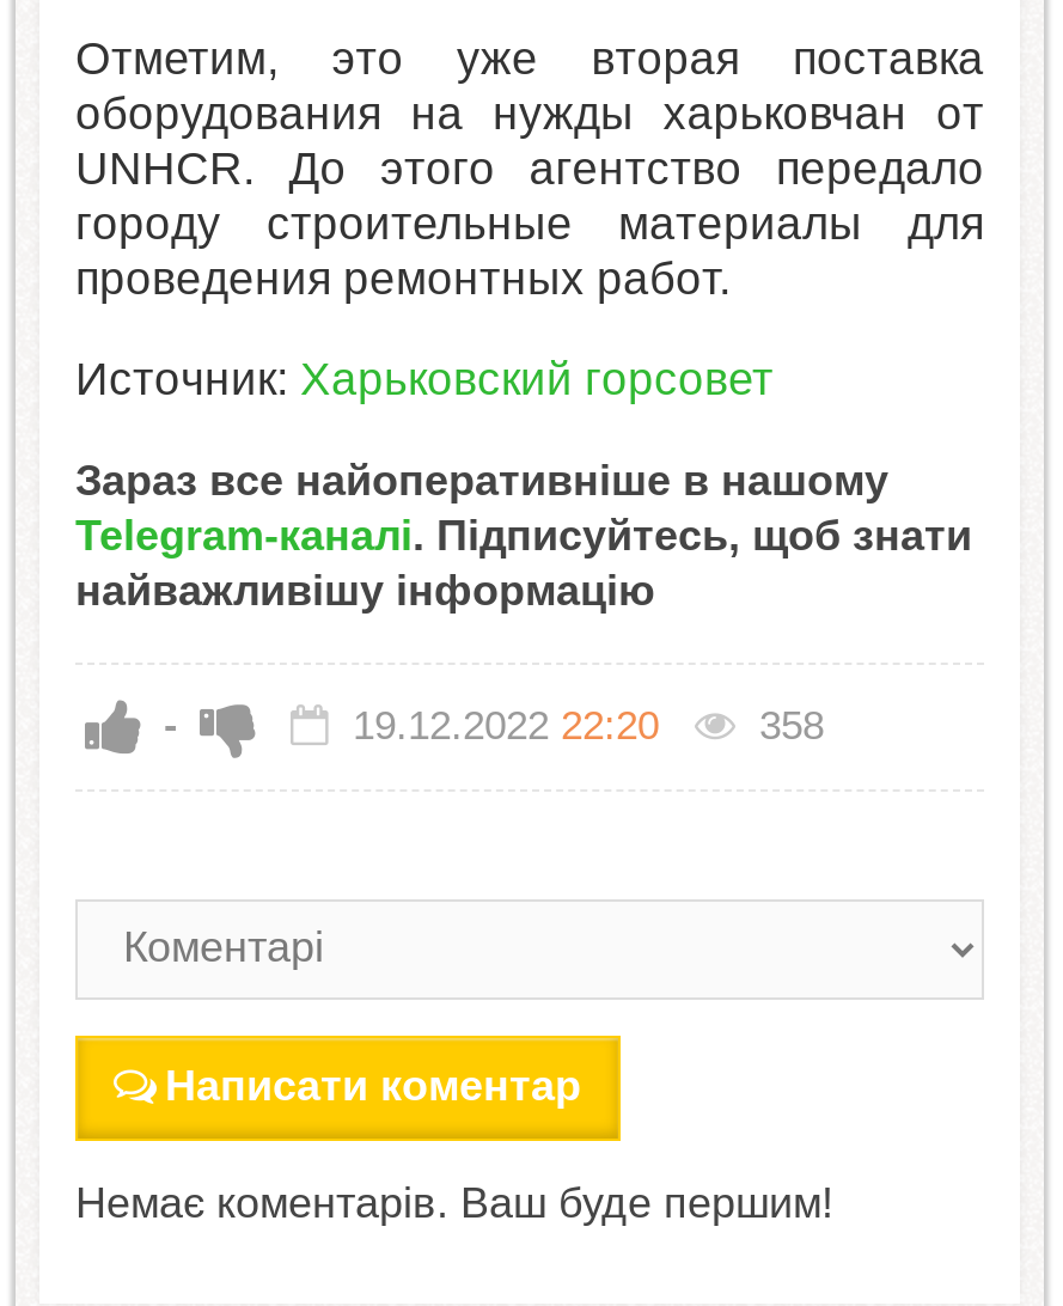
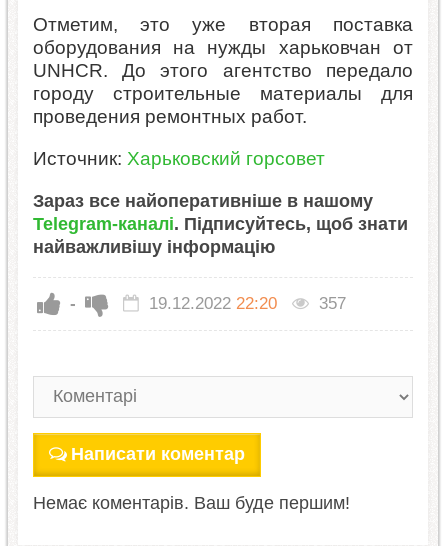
- 19.12.2022 22:20 358
+ 19.12.2022 22:20 357
